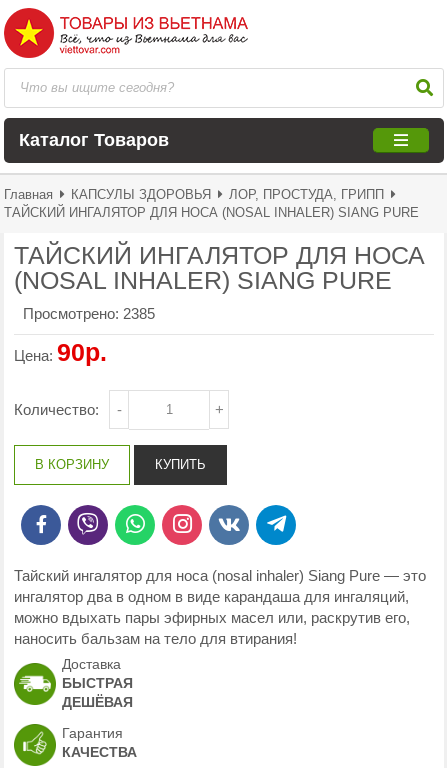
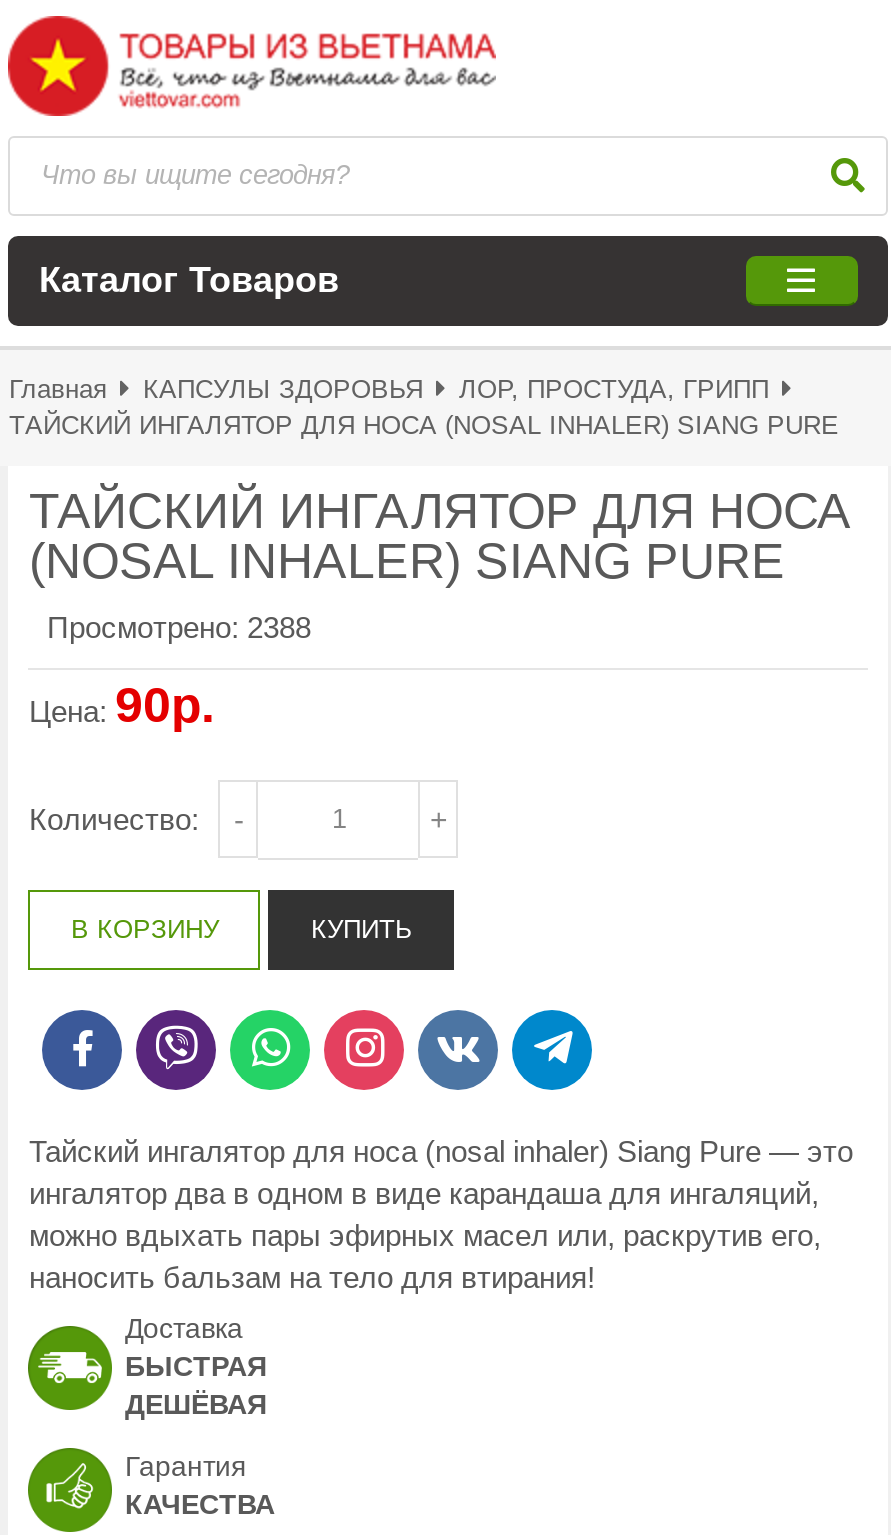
- Просмотрено: 2385
+ Просмотрено: 2388
